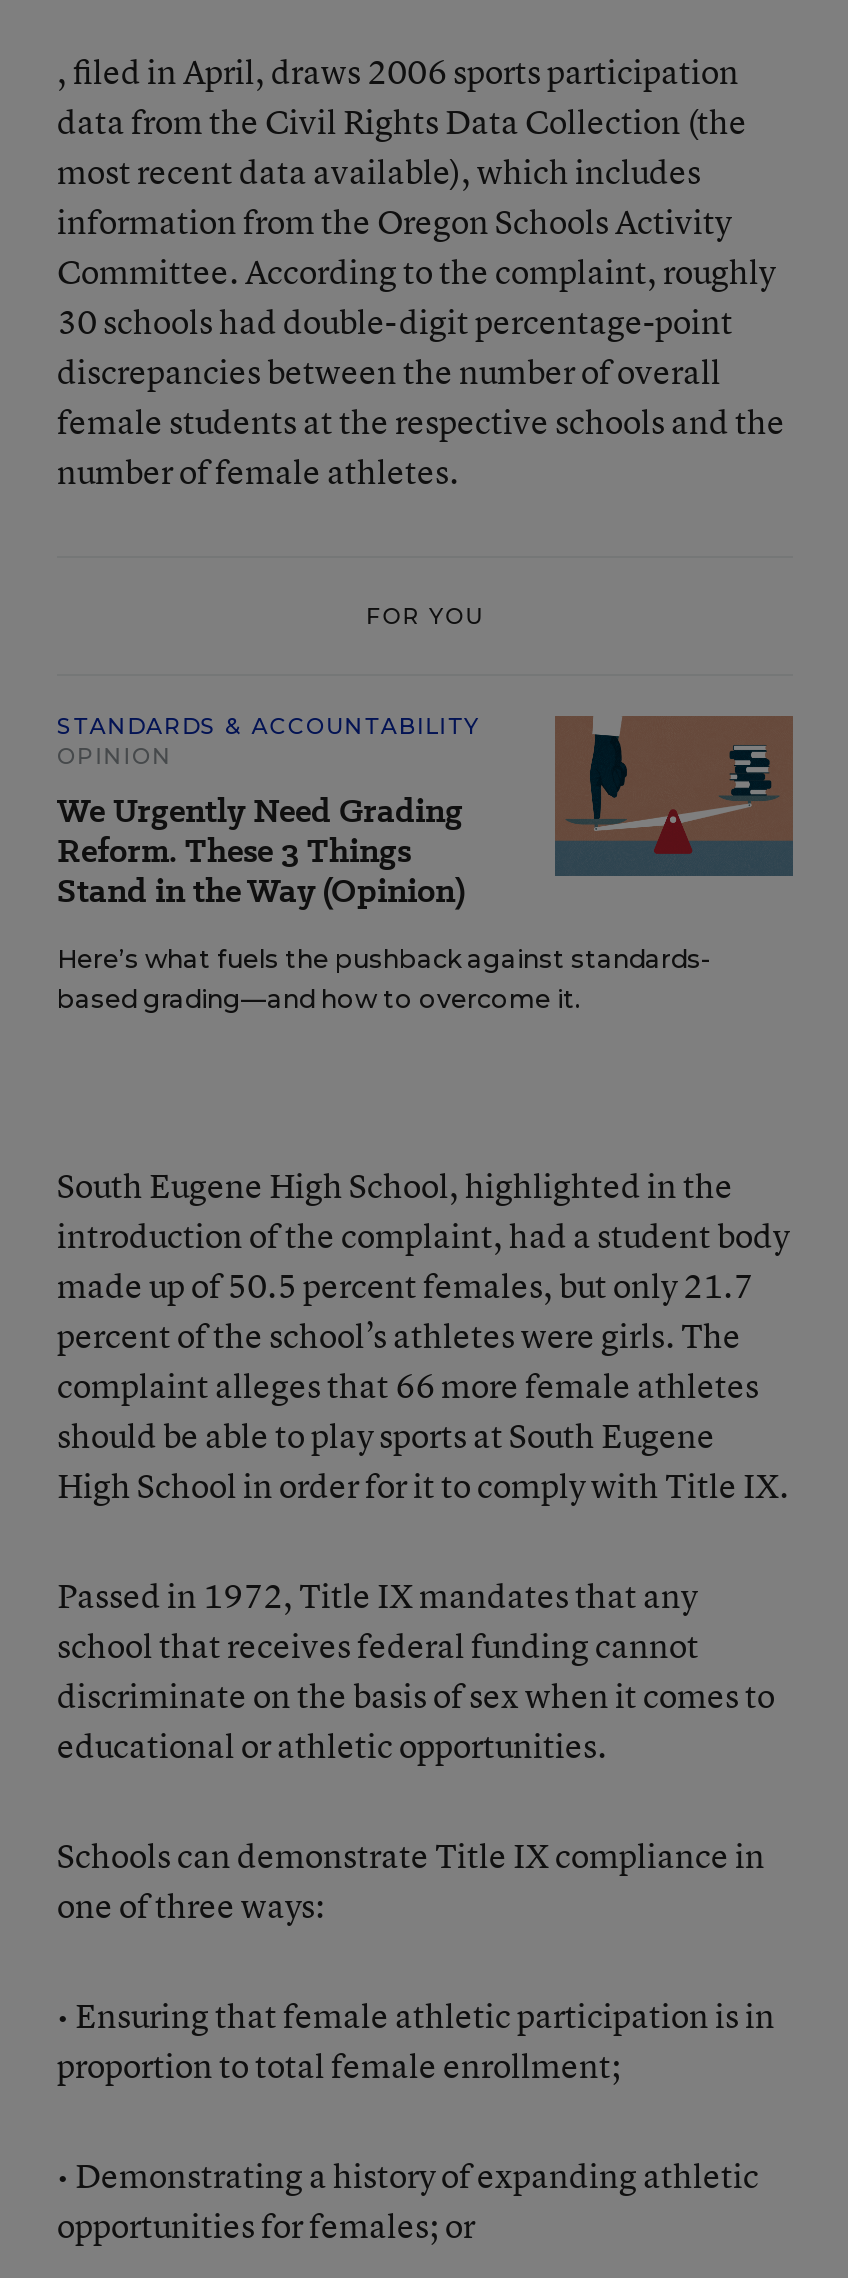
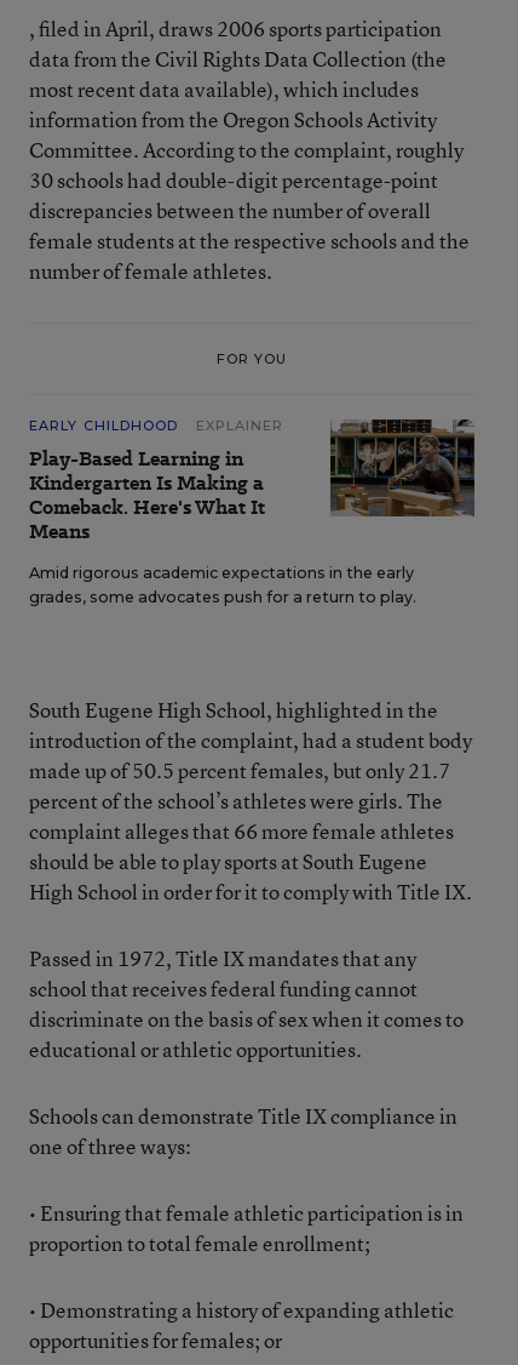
- [image]
- STANDARDS & ACCOUNTABILITY
- OPINION
- We Urgently Need Grading
- Reform. These 3 Things
- Stand in the Way (Opinion)
+ [image]
+ EARLY CHILDHOOD
+ EXPLAINER
+ Play-Based Learning in
+ Kindergarten Is Making a
+ Comeback. Here's What It
+ Means

- Here’s what fuels the pushback against standards-
- based grading—and how to overcome it.
+ Amid rigorous academic expectations in the early
+ grades, some advocates push for a return to play.
